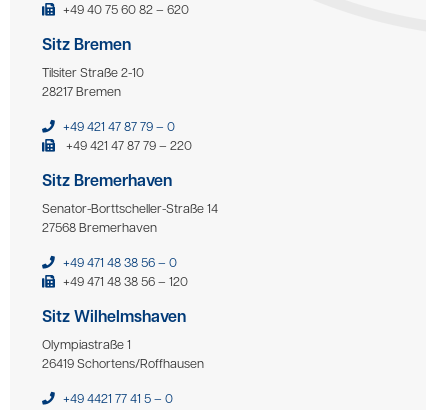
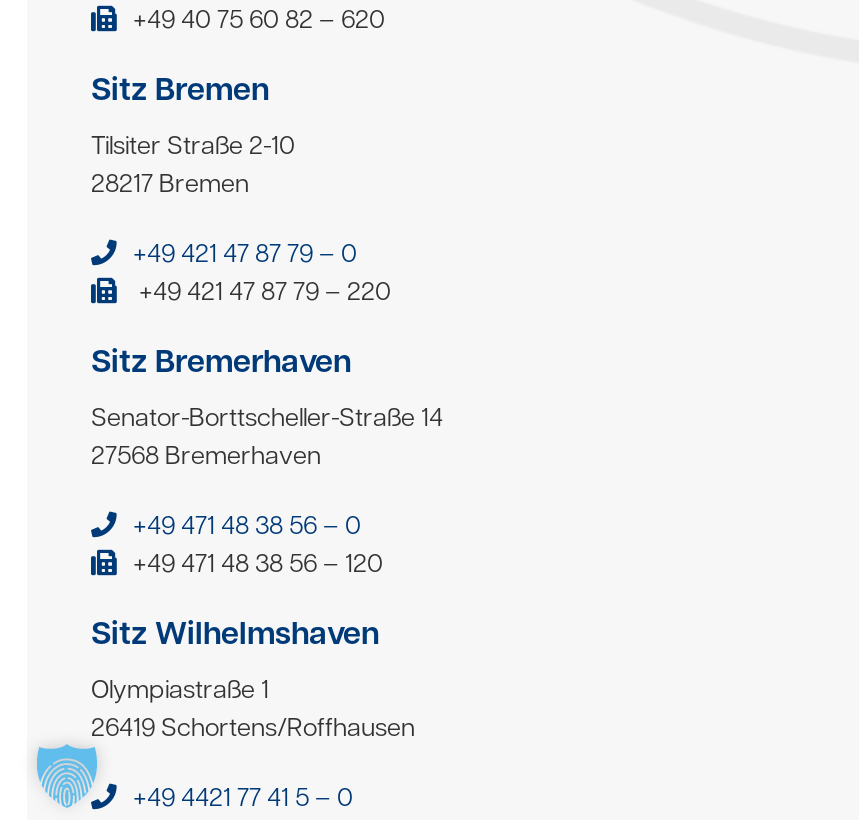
+ [image]
